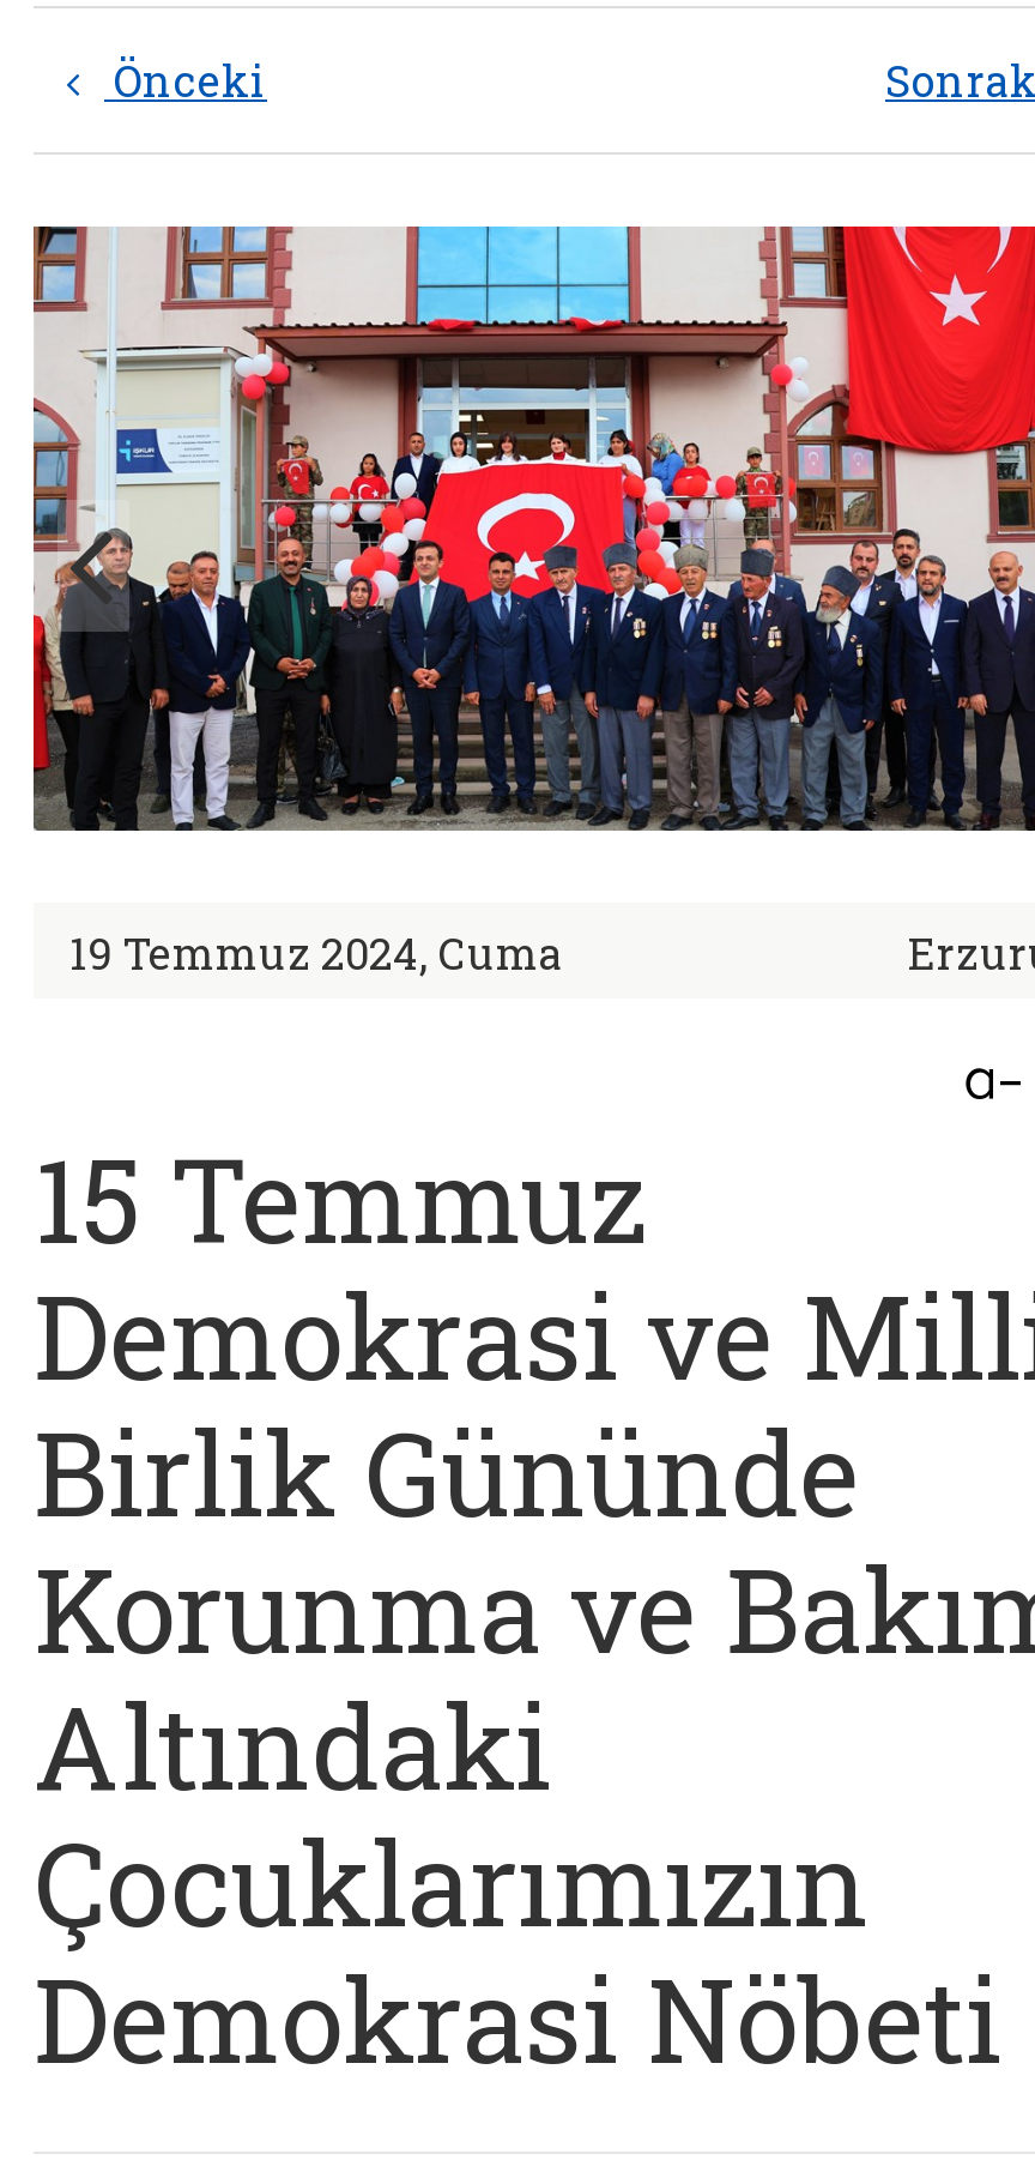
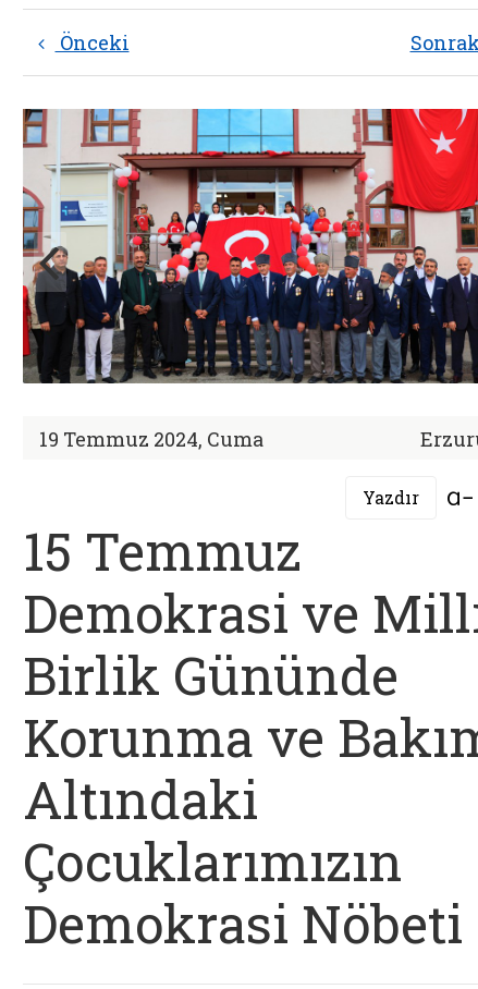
+ Yazdır
